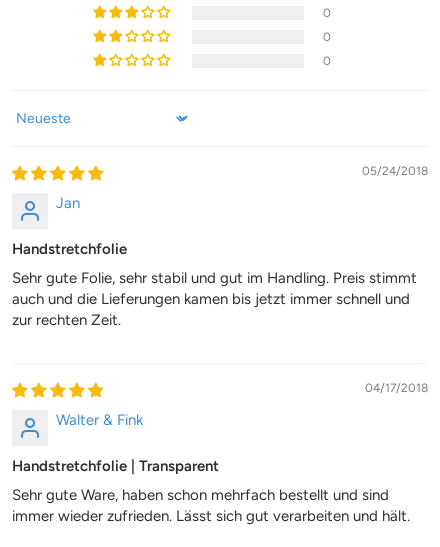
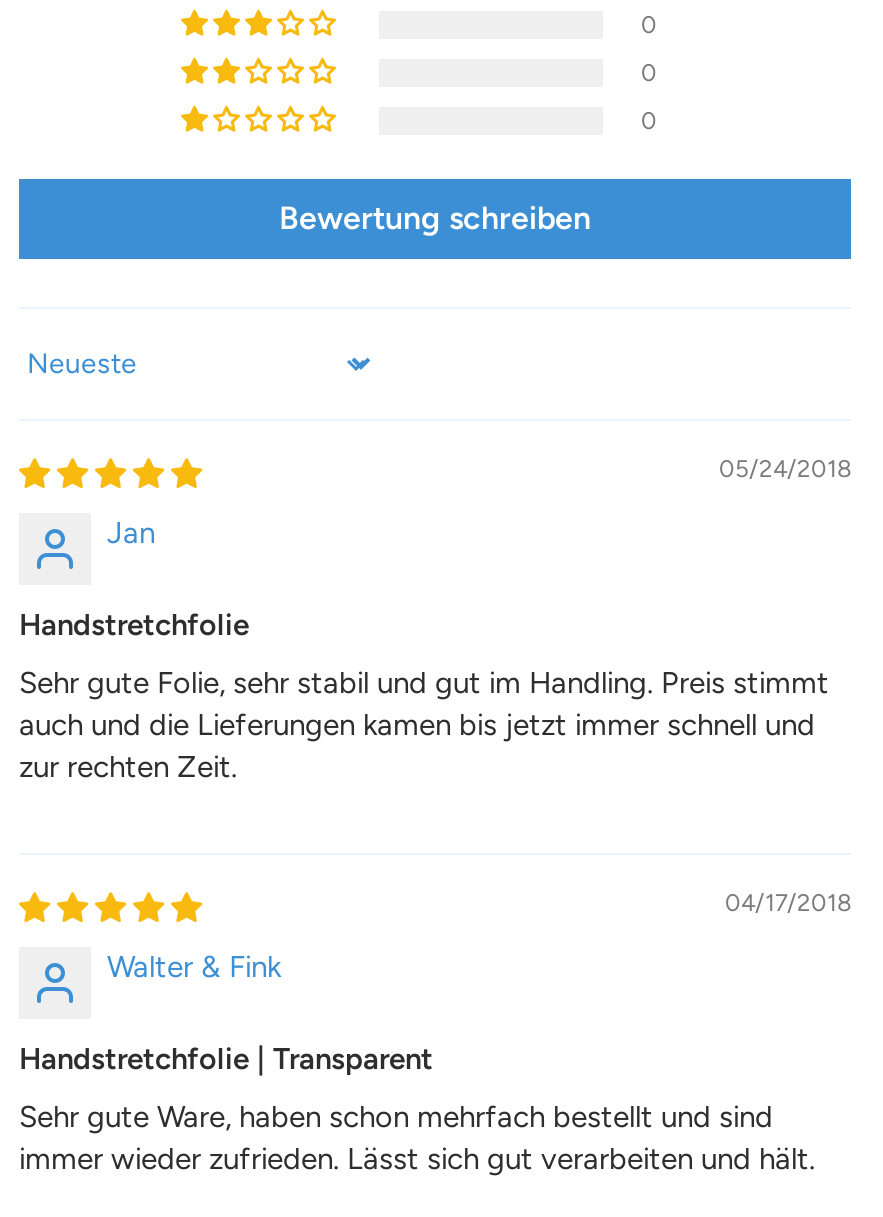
+ Bewertung schreiben
